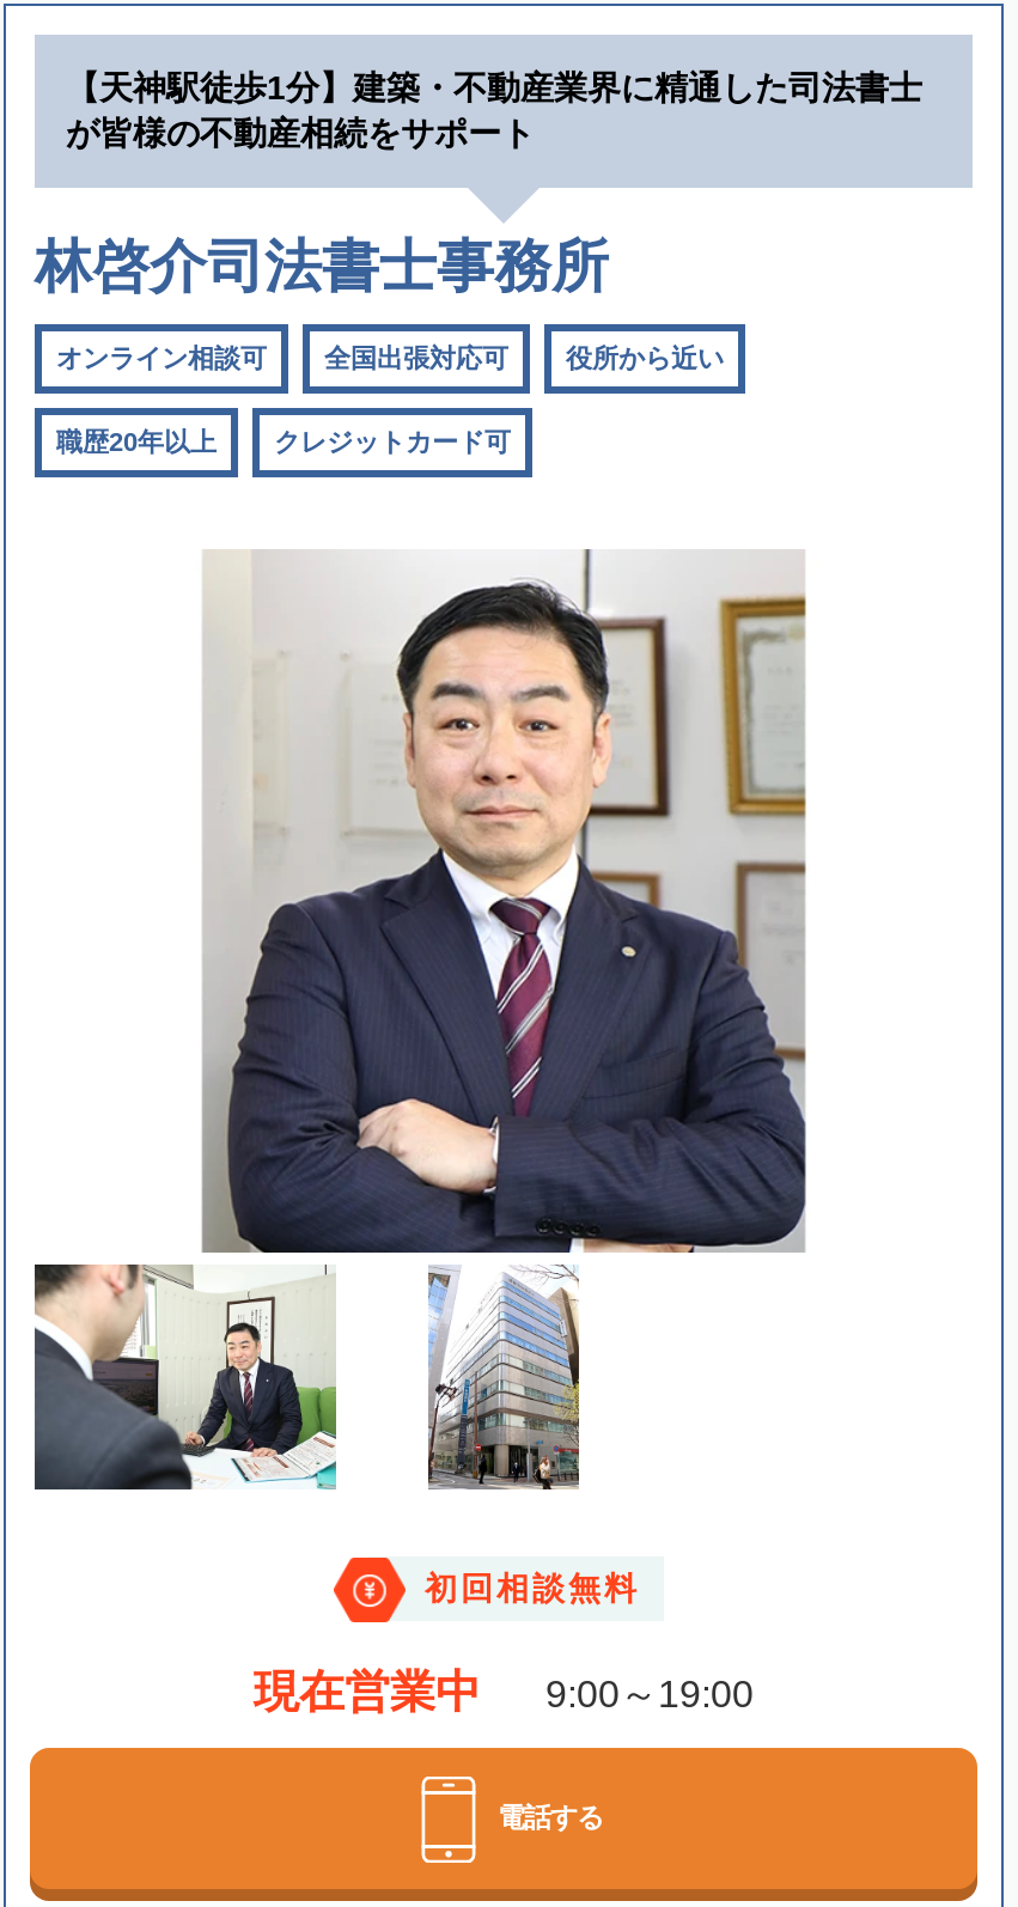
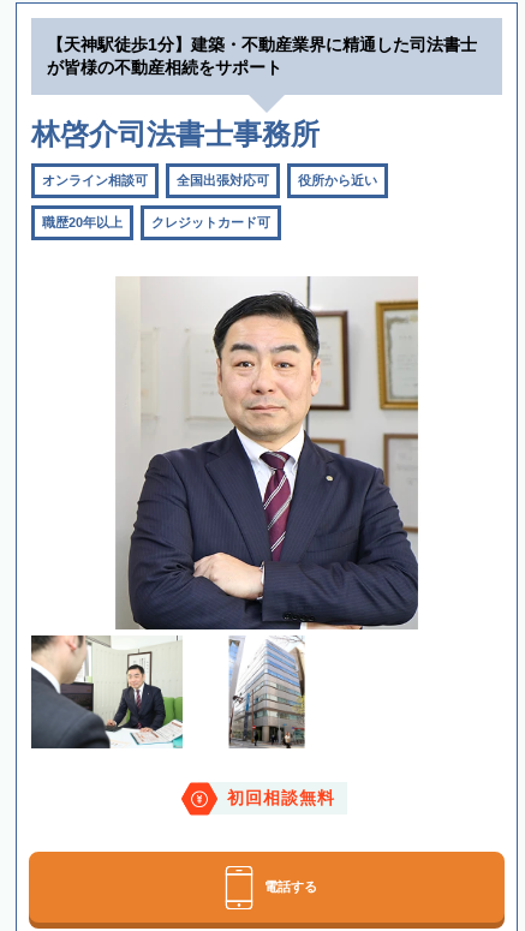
- 現在営業中
- 9:00～19:00
